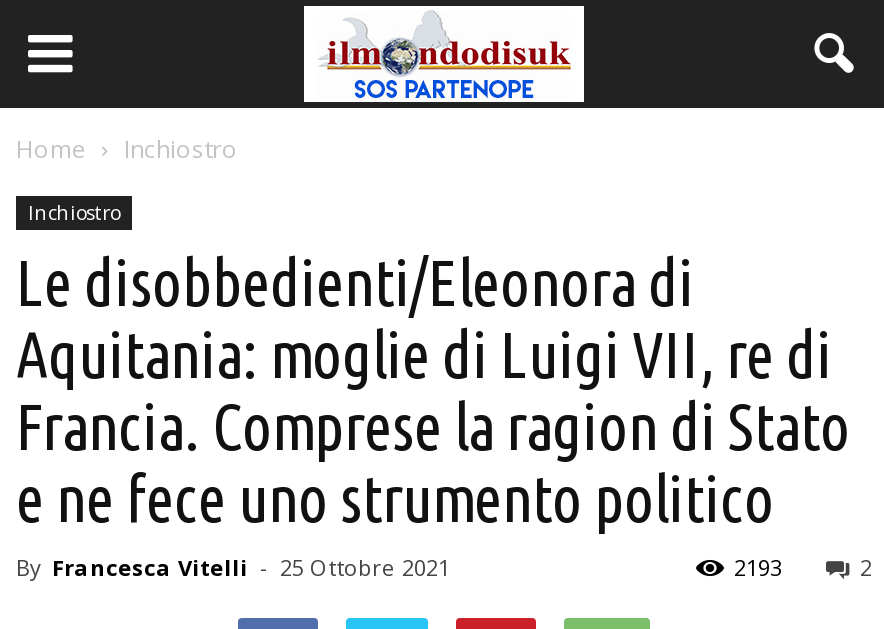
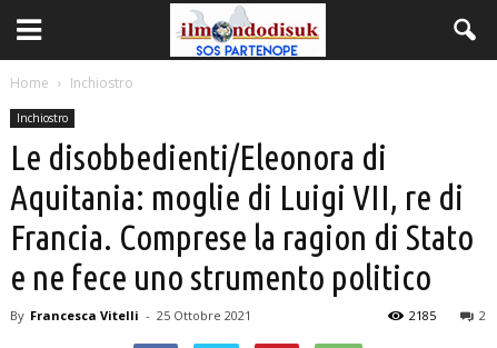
- 2193
+ 2185
